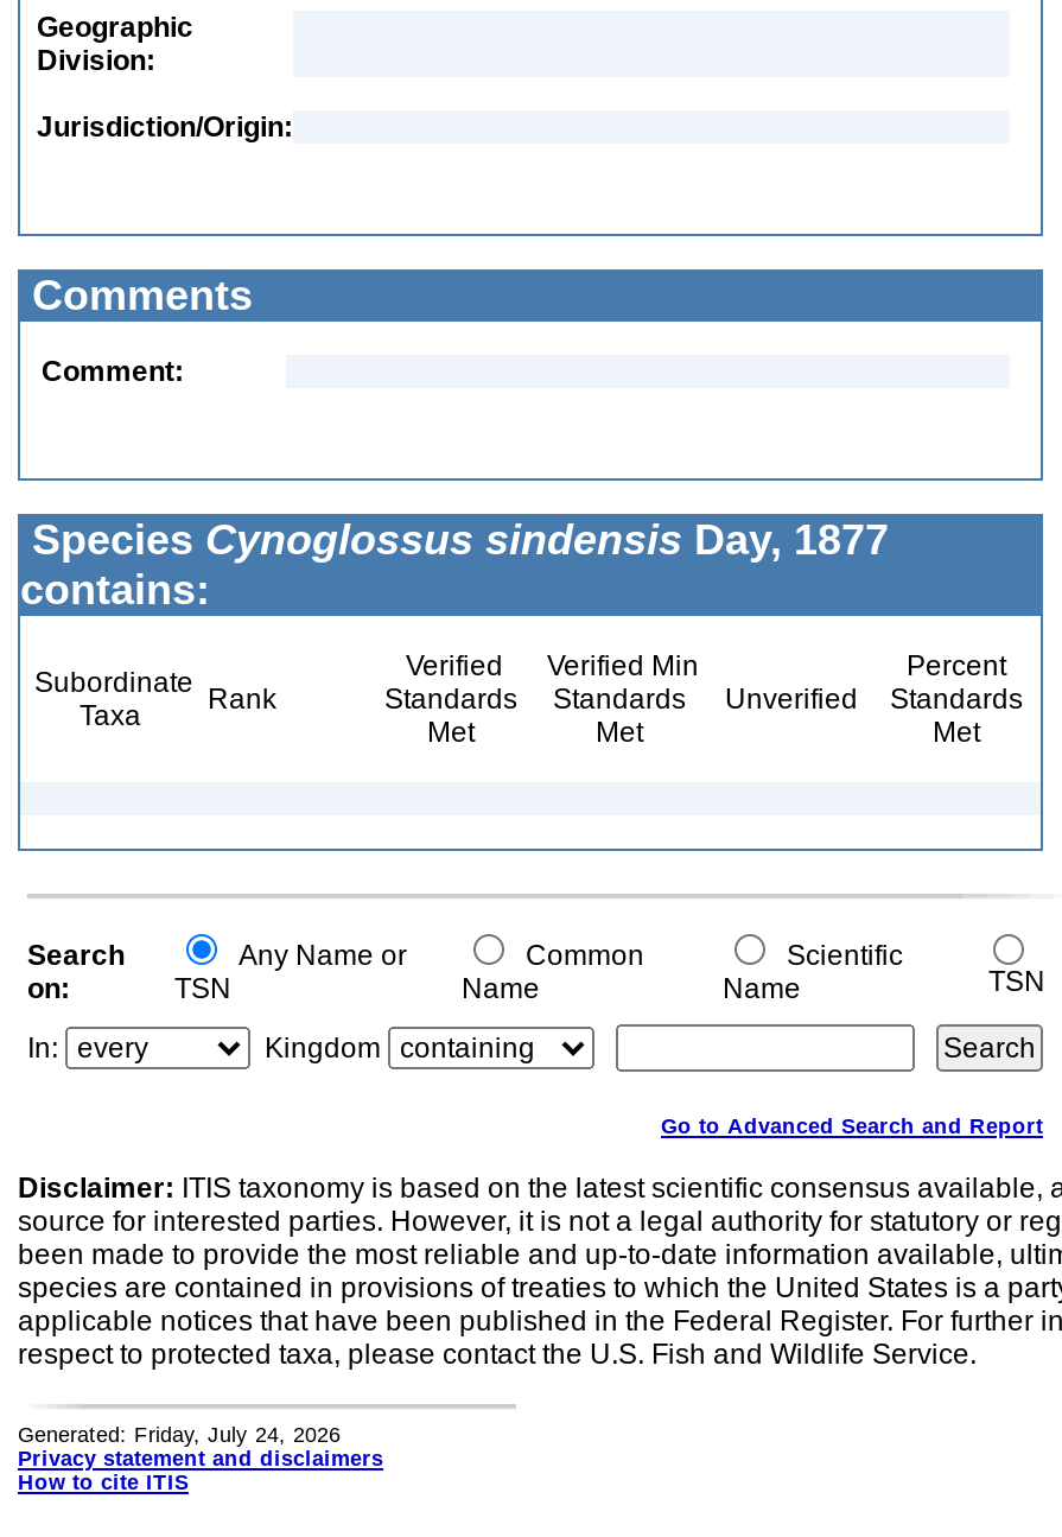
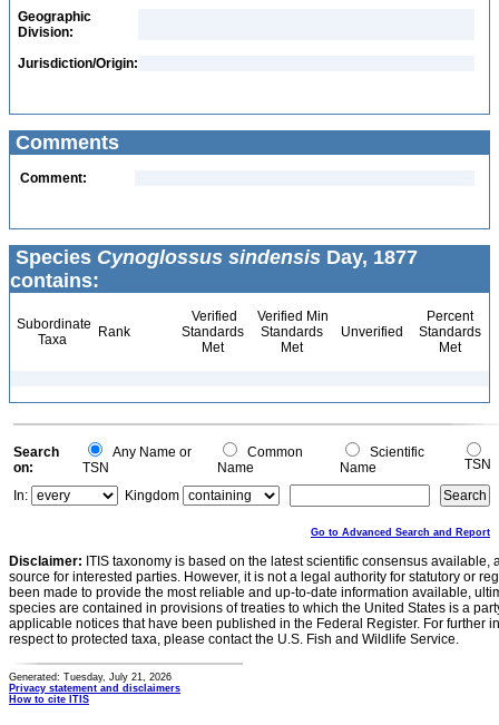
- Generated: Friday, July 24, 2026
+ Generated: Tuesday, July 21, 2026
